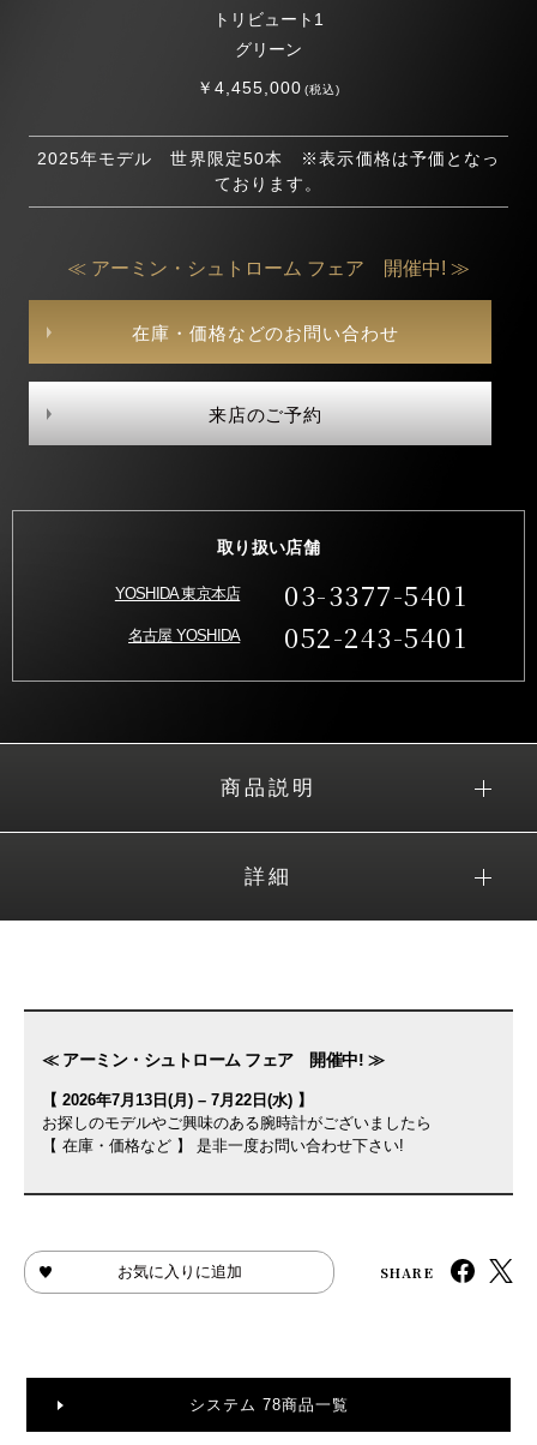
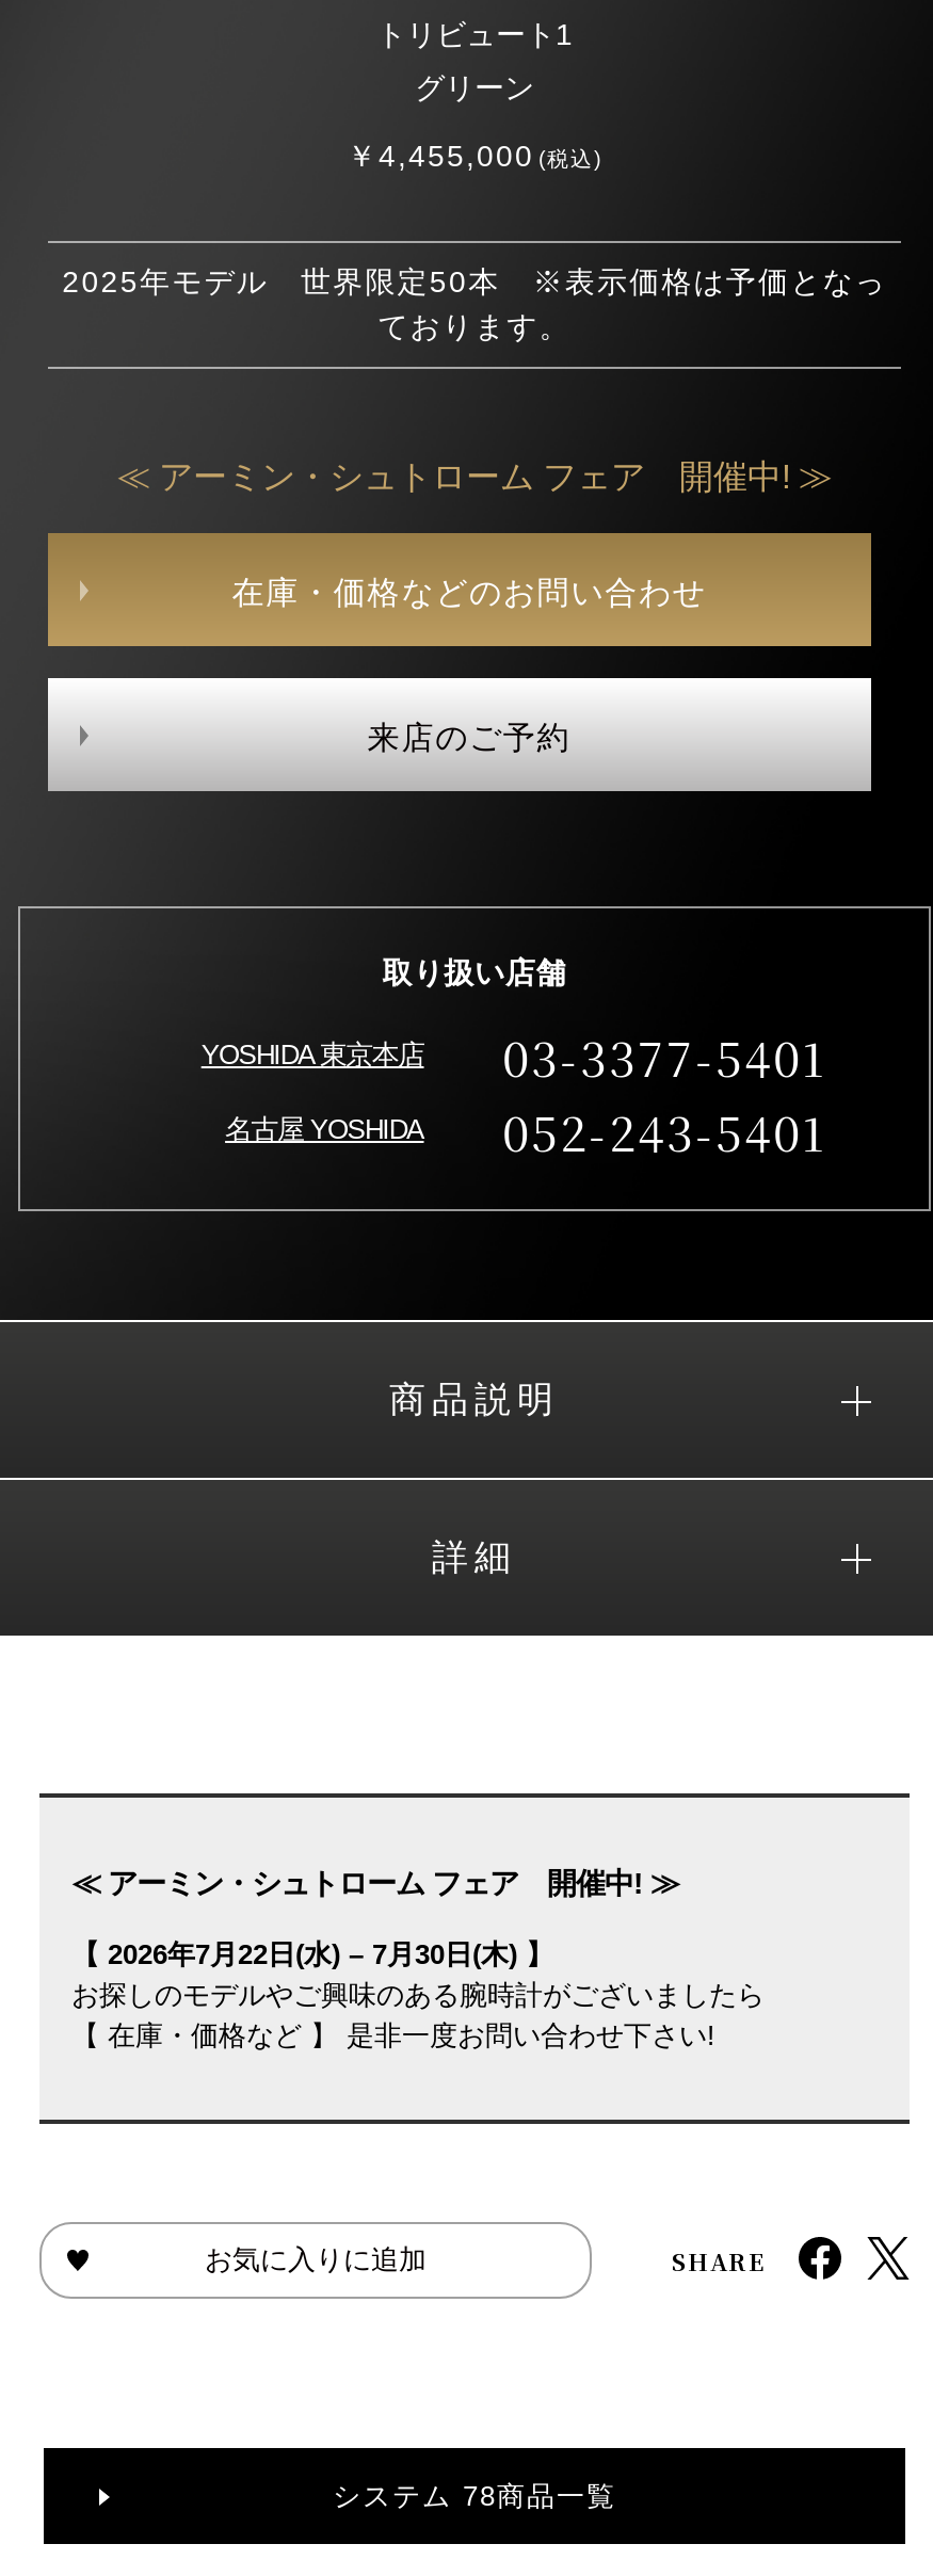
- 【 2026年7月13日(月) – 7月22日(水) 】
+ 【 2026年7月22日(水) – 7月30日(木) 】
